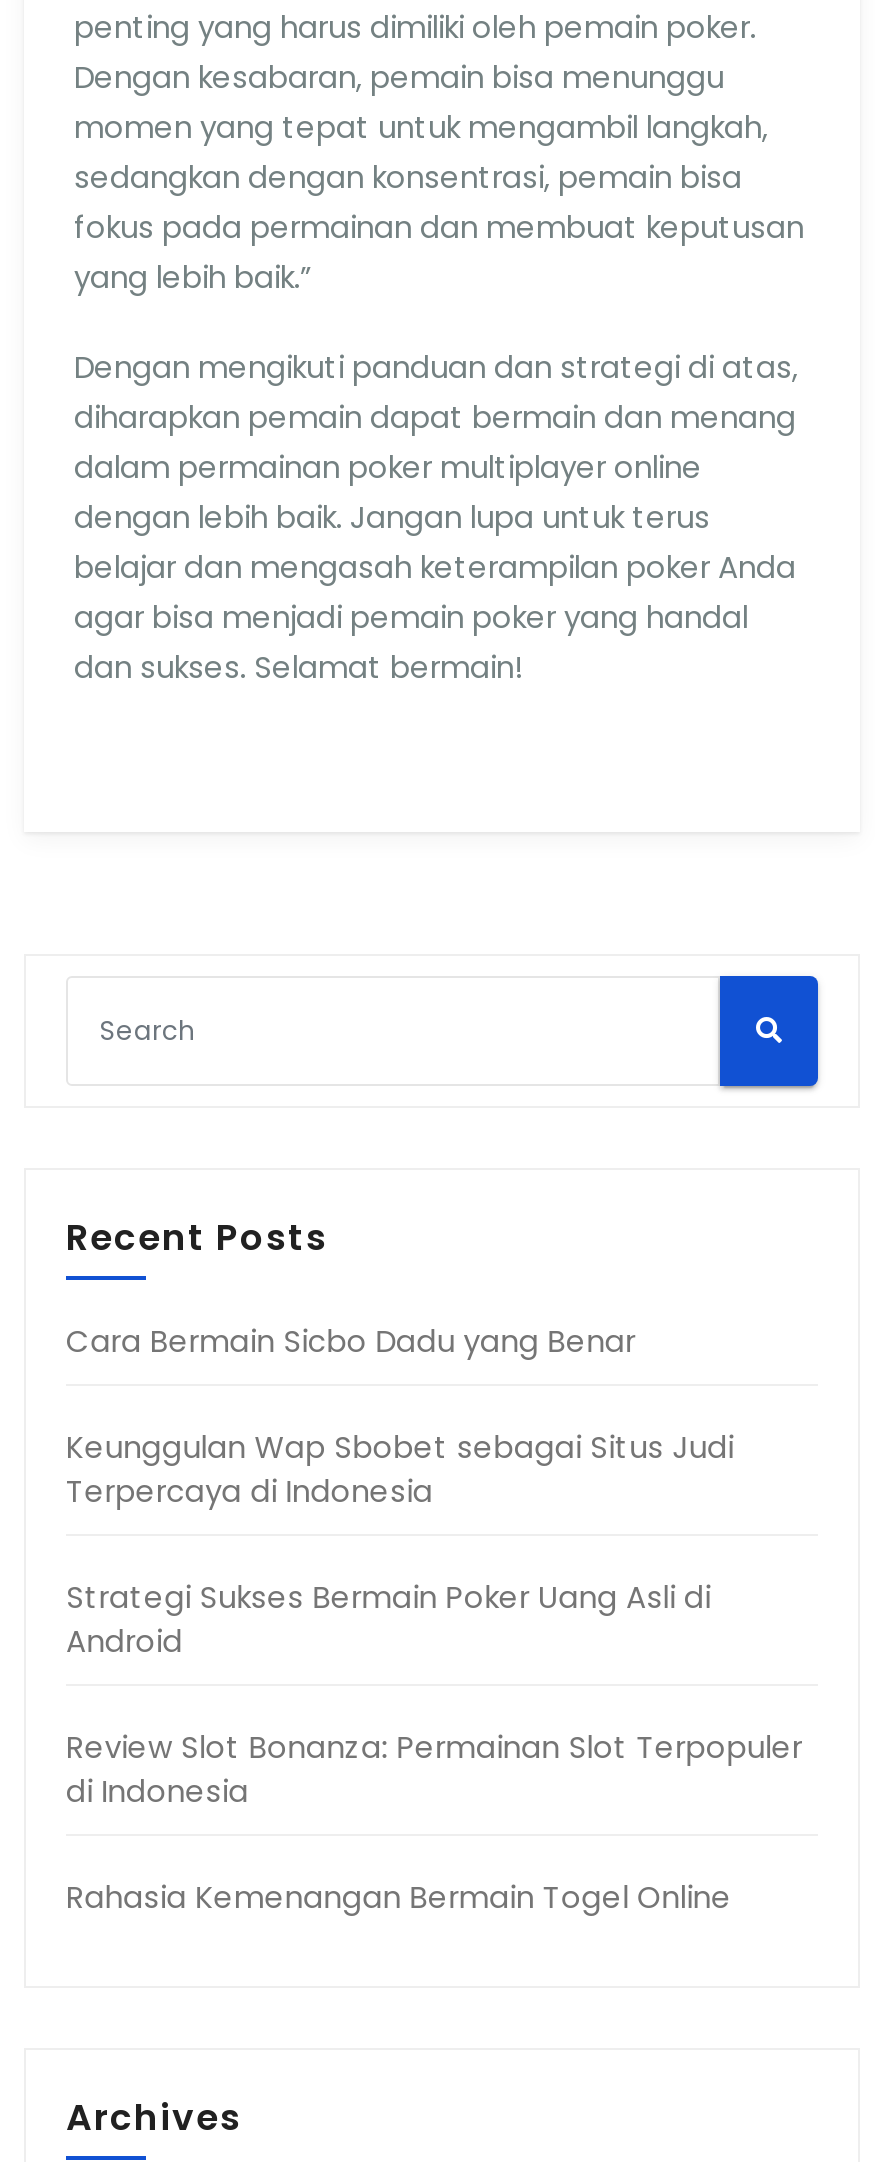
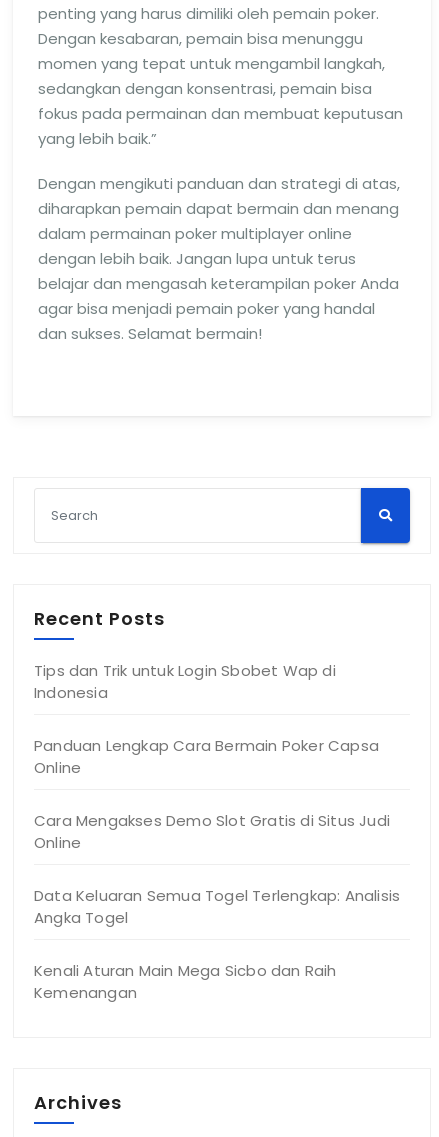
- Cara Bermain Sicbo Dadu yang Benar
+ Tips dan Trik untuk Login Sbobet Wap di
+ Indonesia

- Keunggulan Wap Sbobet sebagai Situs Judi
- Terpercaya di Indonesia
+ Panduan Lengkap Cara Bermain Poker Capsa
+ Online

- Strategi Sukses Bermain Poker Uang Asli di
- Android
+ Cara Mengakses Demo Slot Gratis di Situs Judi
+ Online

- Review Slot Bonanza: Permainan Slot Terpopuler
- di Indonesia
+ Data Keluaran Semua Togel Terlengkap: Analisis
+ Angka Togel

- Rahasia Kemenangan Bermain Togel Online
+ Kenali Aturan Main Mega Sicbo dan Raih
+ Kemenangan
